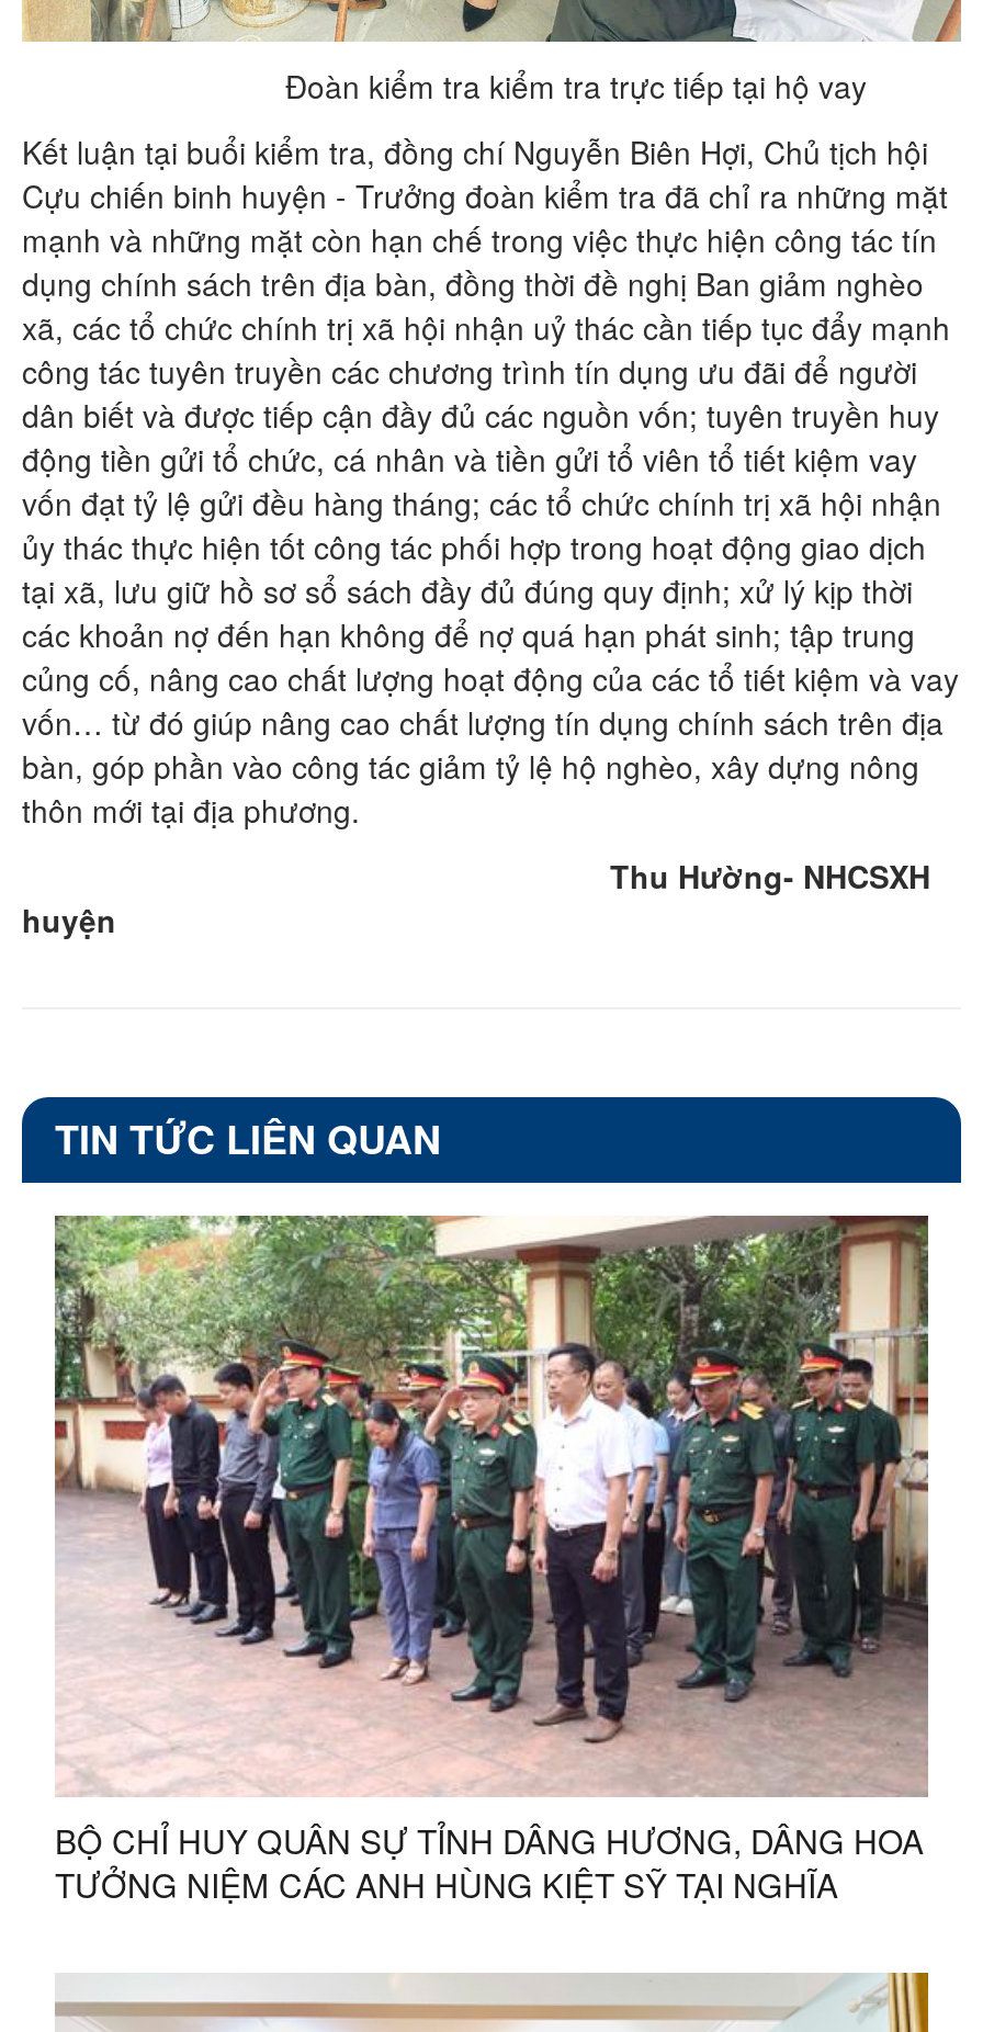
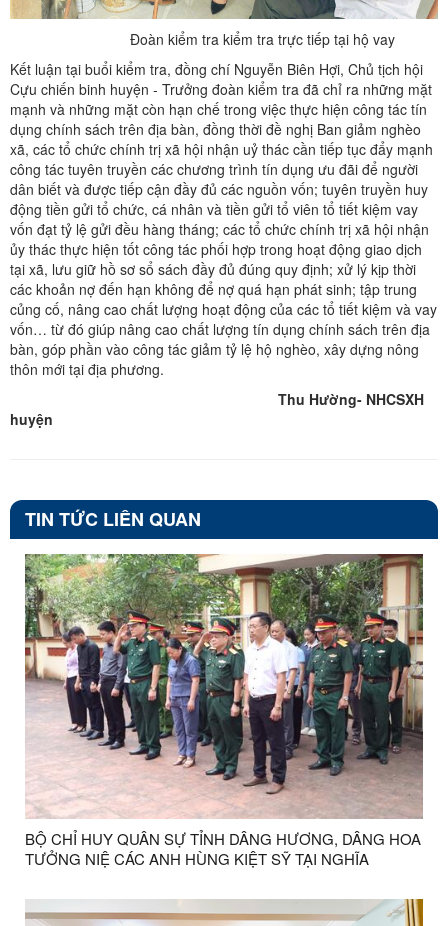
- TƯỞNG NIỆM CÁC ANH HÙNG KIỆT SỸ TẠI NGHĨA
+ TƯỞNG NIỆ CÁC ANH HÙNG KIỆT SỸ TẠI NGHĨA
